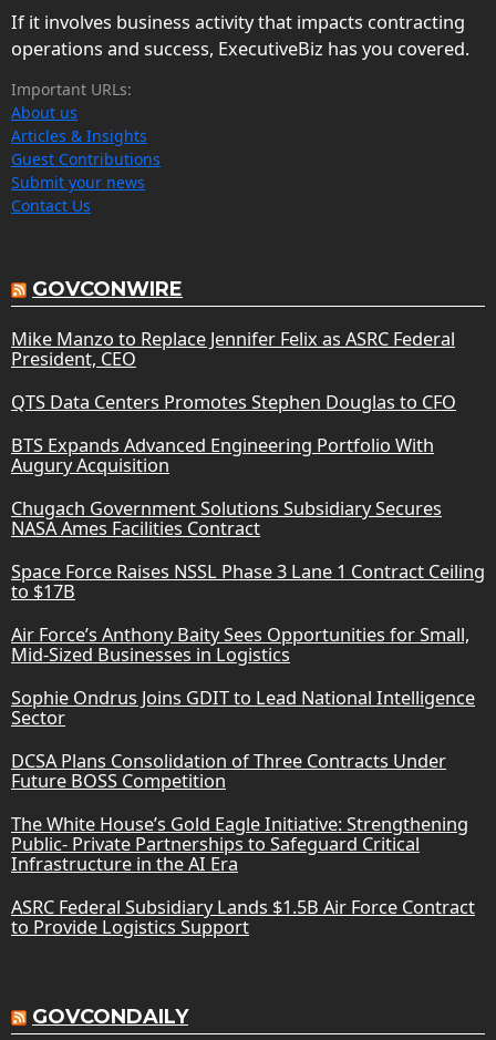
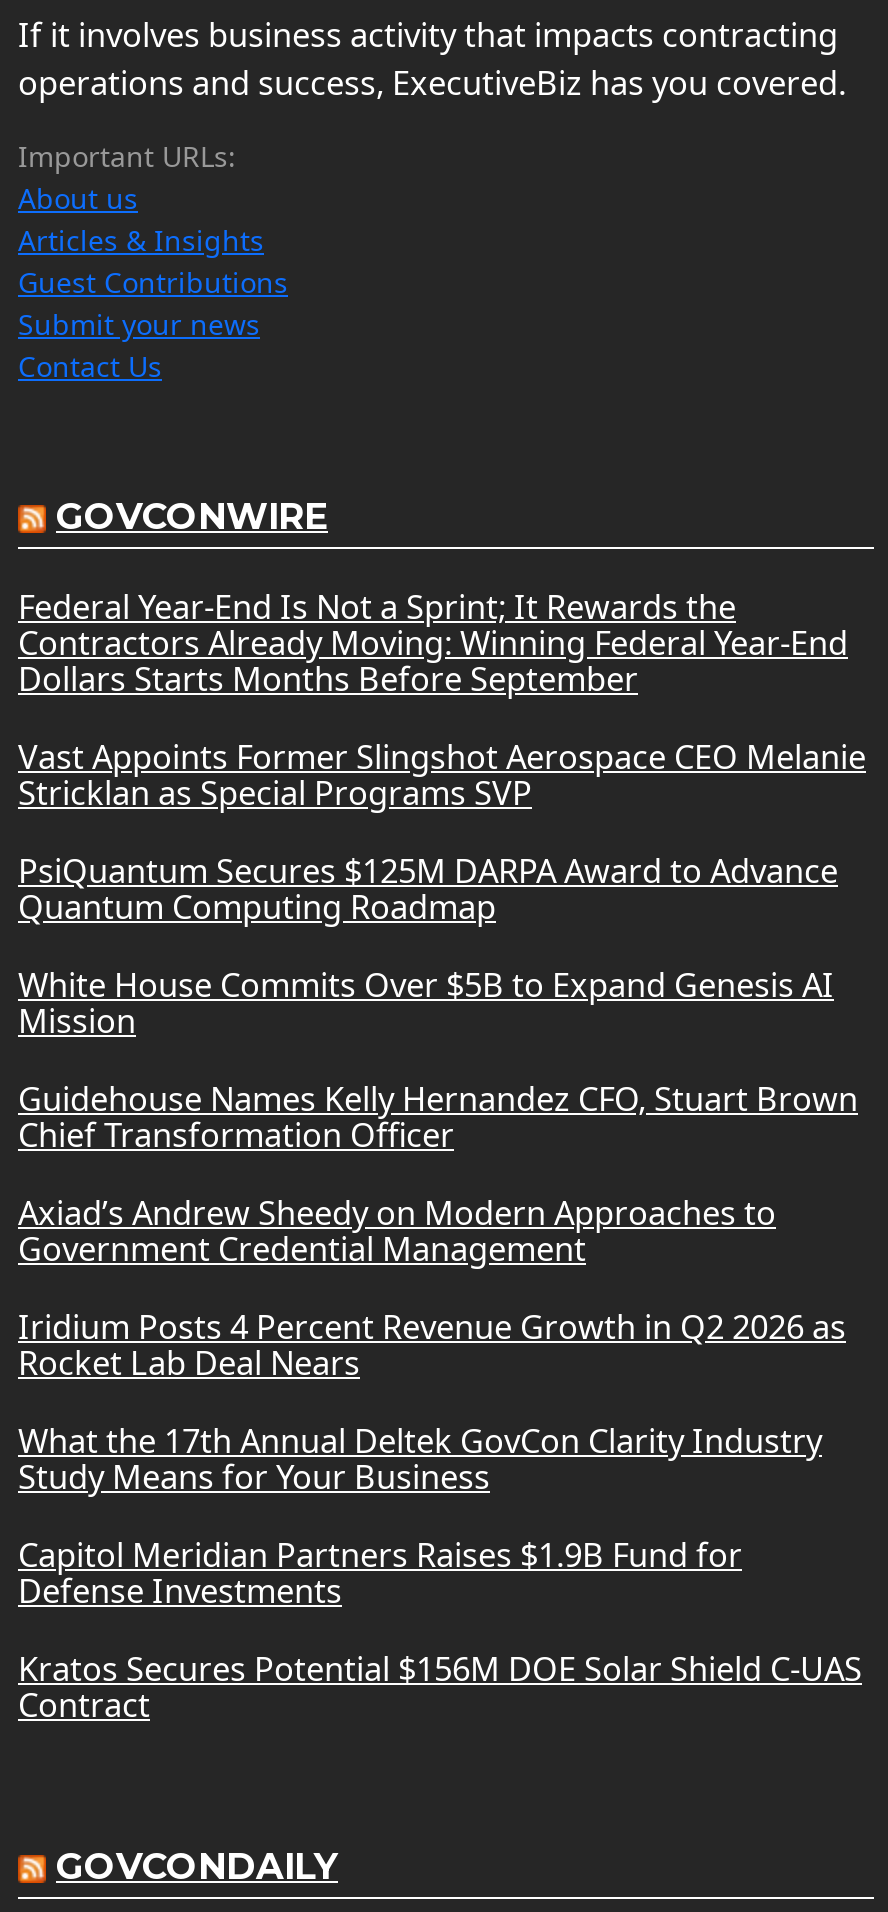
- Mike Manzo to Replace Jennifer Felix as ASRC Federal
- President, CEO
+ Federal Year-End Is Not a Sprint; It Rewards the
+ Contractors Already Moving: Winning Federal Year-End
+ Dollars Starts Months Before September

- QTS Data Centers Promotes Stephen Douglas to CFO
+ Vast Appoints Former Slingshot Aerospace CEO Melanie
+ Stricklan as Special Programs SVP

- BTS Expands Advanced Engineering Portfolio With
- Augury Acquisition
+ PsiQuantum Secures $125M DARPA Award to Advance
+ Quantum Computing Roadmap

- Chugach Government Solutions Subsidiary Secures
- NASA Ames Facilities Contract
+ White House Commits Over $5B to Expand Genesis AI
+ Mission

- Space Force Raises NSSL Phase 3 Lane 1 Contract Ceiling
- to $17B
+ Guidehouse Names Kelly Hernandez CFO, Stuart Brown
+ Chief Transformation Officer

- Air Force’s Anthony Baity Sees Opportunities for Small,
- Mid-Sized Businesses in Logistics
+ Axiad’s Andrew Sheedy on Modern Approaches to
+ Government Credential Management

- Sophie Ondrus Joins GDIT to Lead National Intelligence
- Sector
+ Iridium Posts 4 Percent Revenue Growth in Q2 2026 as
+ Rocket Lab Deal Nears

- DCSA Plans Consolidation of Three Contracts Under
- Future BOSS Competition
+ What the 17th Annual Deltek GovCon Clarity Industry
+ Study Means for Your Business

- The White House’s Gold Eagle Initiative: Strengthening
- Public- Private Partnerships to Safeguard Critical
- Infrastructure in the AI Era
+ Capitol Meridian Partners Raises $1.9B Fund for
+ Defense Investments

- ASRC Federal Subsidiary Lands $1.5B Air Force Contract
- to Provide Logistics Support
+ Kratos Secures Potential $156M DOE Solar Shield C-UAS
+ Contract
